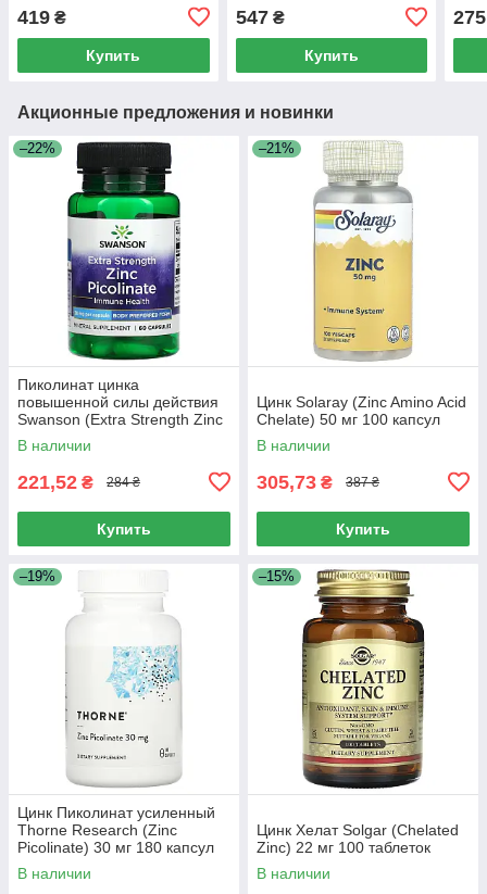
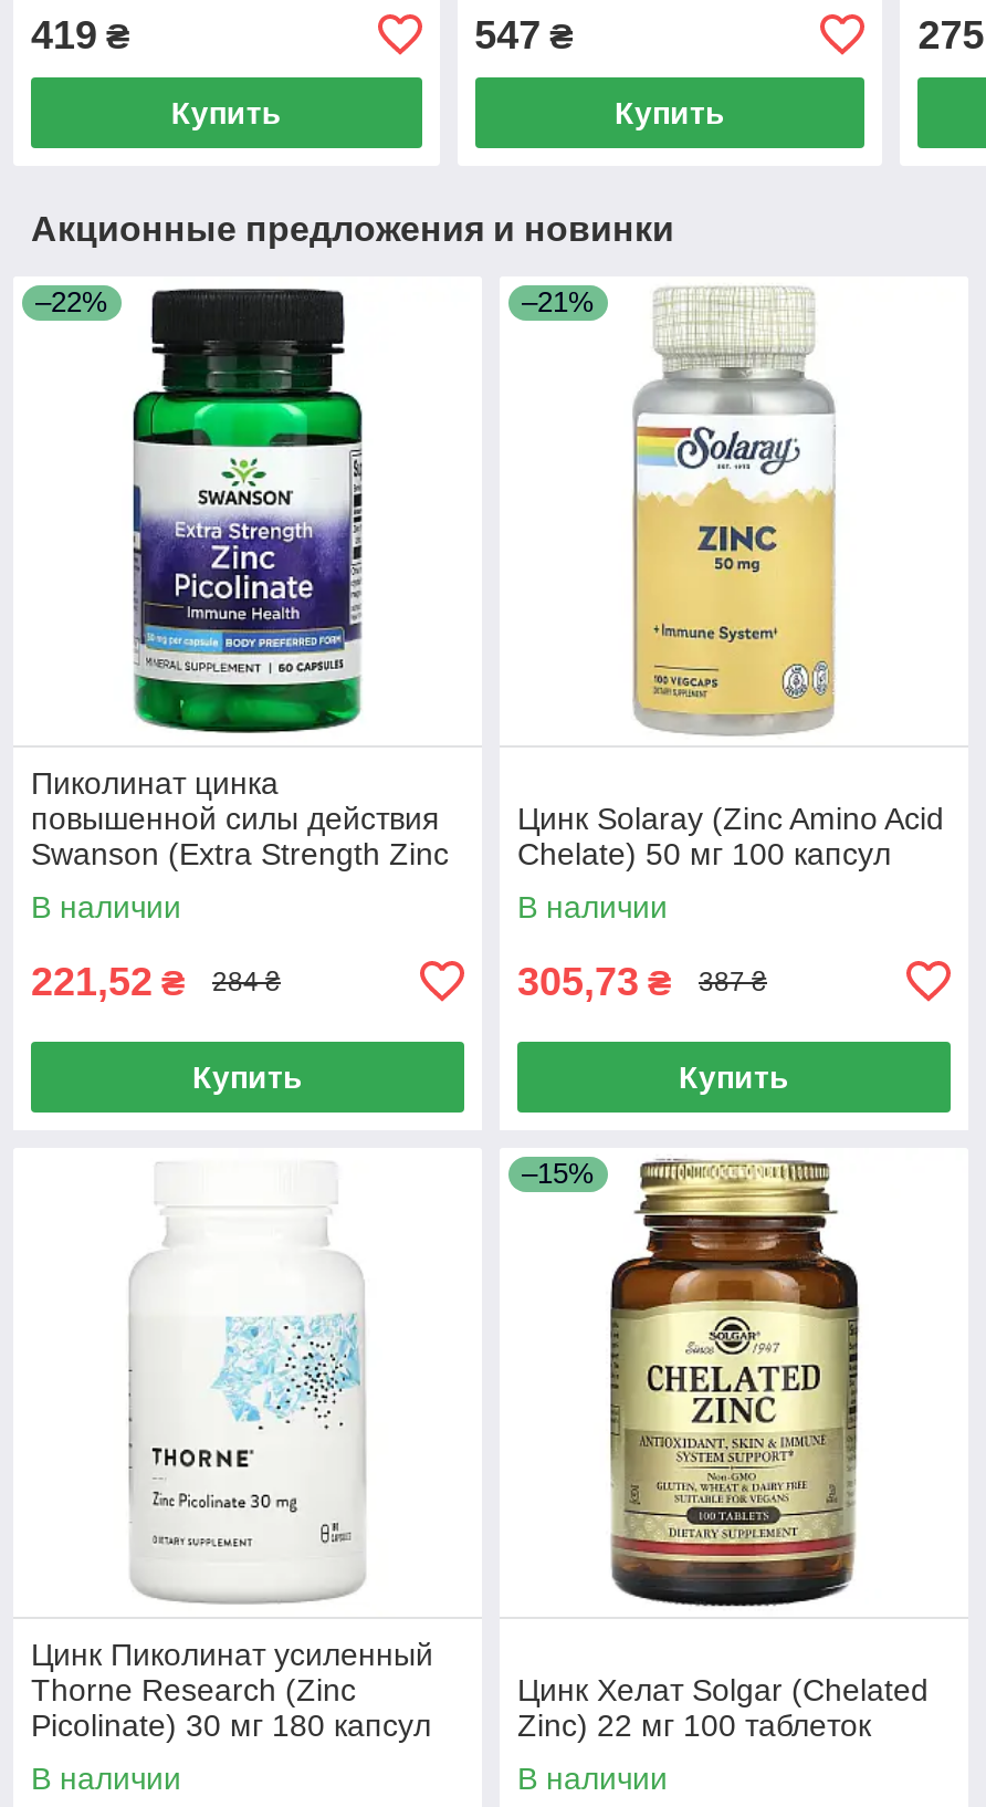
- –19%
